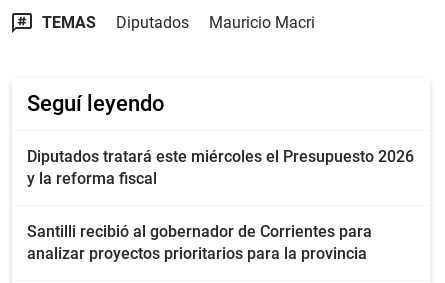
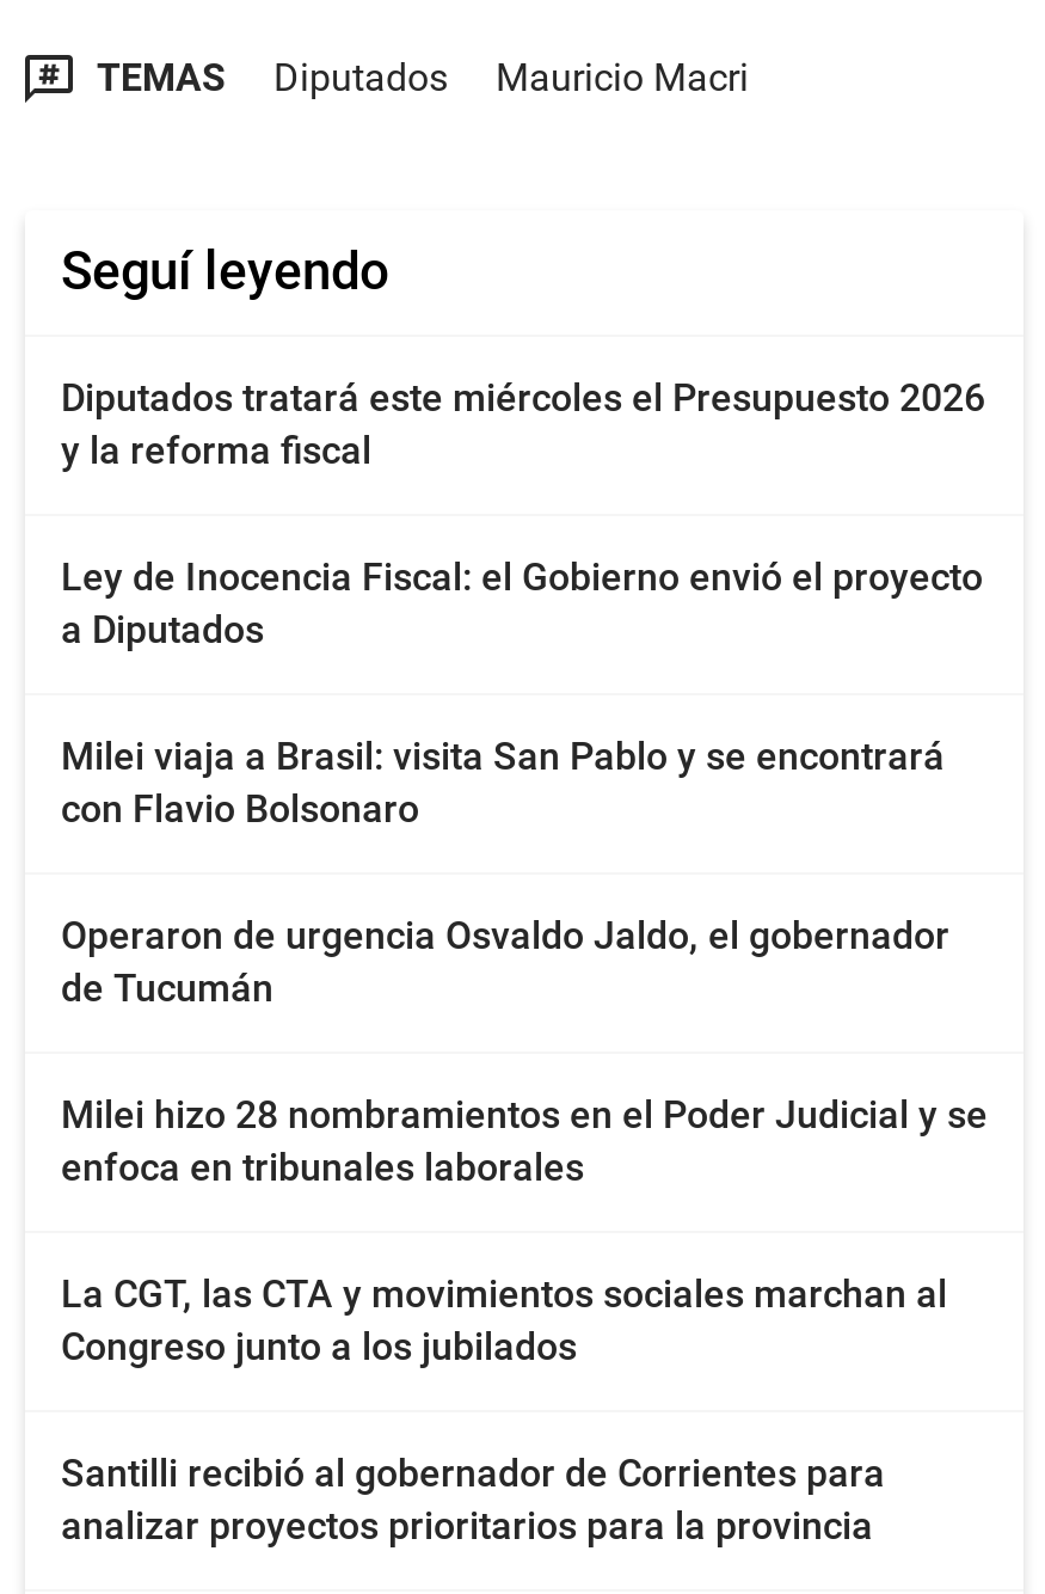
+ Ley de Inocencia Fiscal: el Gobierno envió el proyecto
+ a Diputados
+ Milei viaja a Brasil: visita San Pablo y se encontrará
+ con Flavio Bolsonaro
+ Operaron de urgencia Osvaldo Jaldo, el gobernador
+ de Tucumán
+ Milei hizo 28 nombramientos en el Poder Judicial y se
+ enfoca en tribunales laborales
+ La CGT, las CTA y movimientos sociales marchan al
+ Congreso junto a los jubilados
